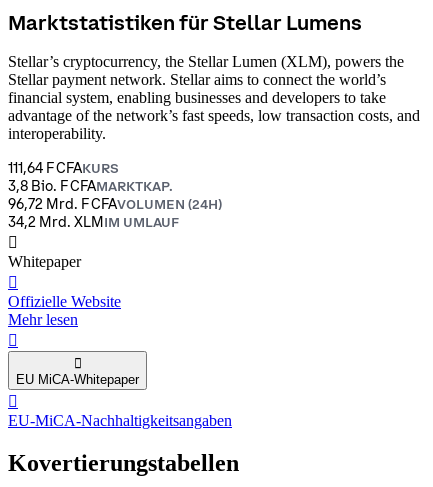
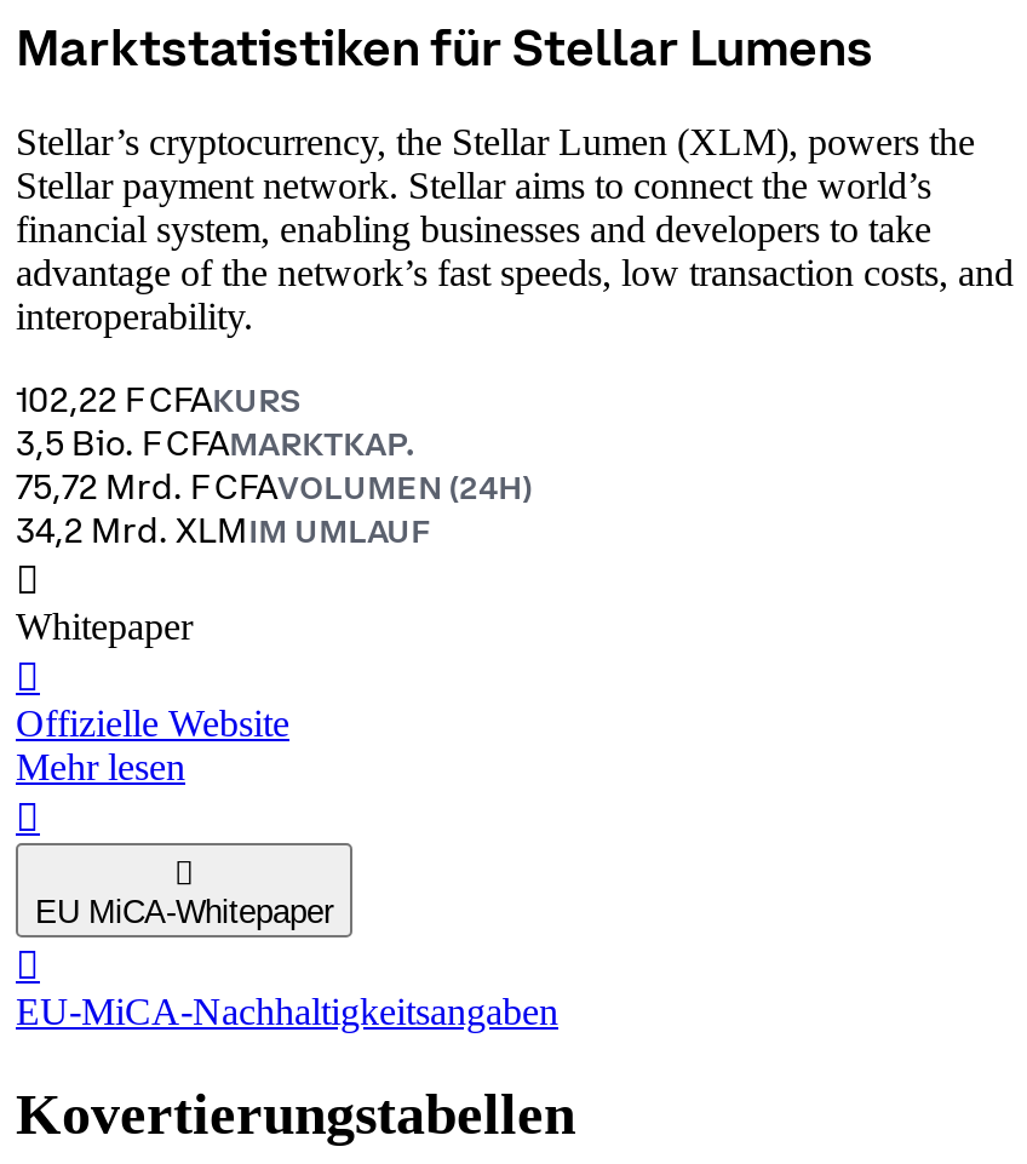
- 111,64 F CFAKURS
+ 102,22 F CFAKURS

- 3,8 Bio. F CFAMARKTKAP.
+ 3,5 Bio. F CFAMARKTKAP.

- 96,72 Mrd. F CFAVOLUMEN (24H)
+ 75,72 Mrd. F CFAVOLUMEN (24H)
